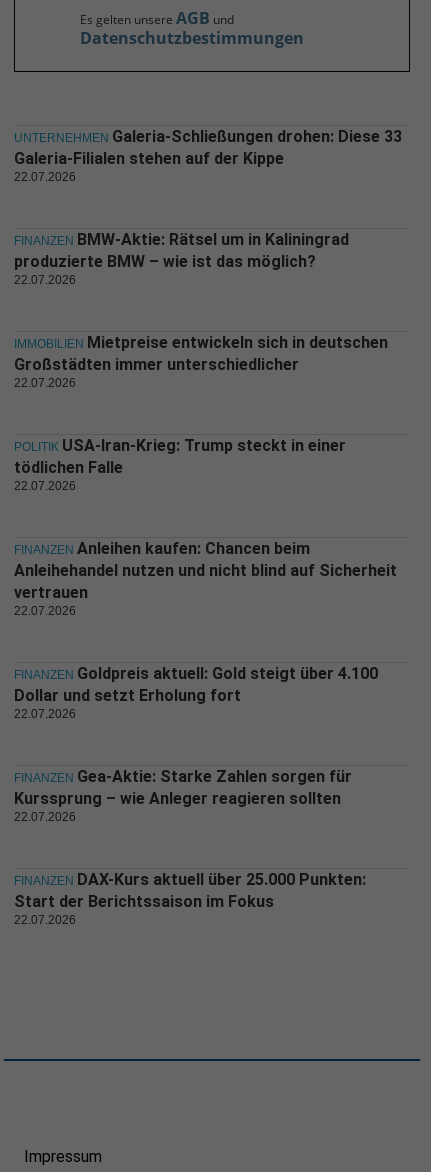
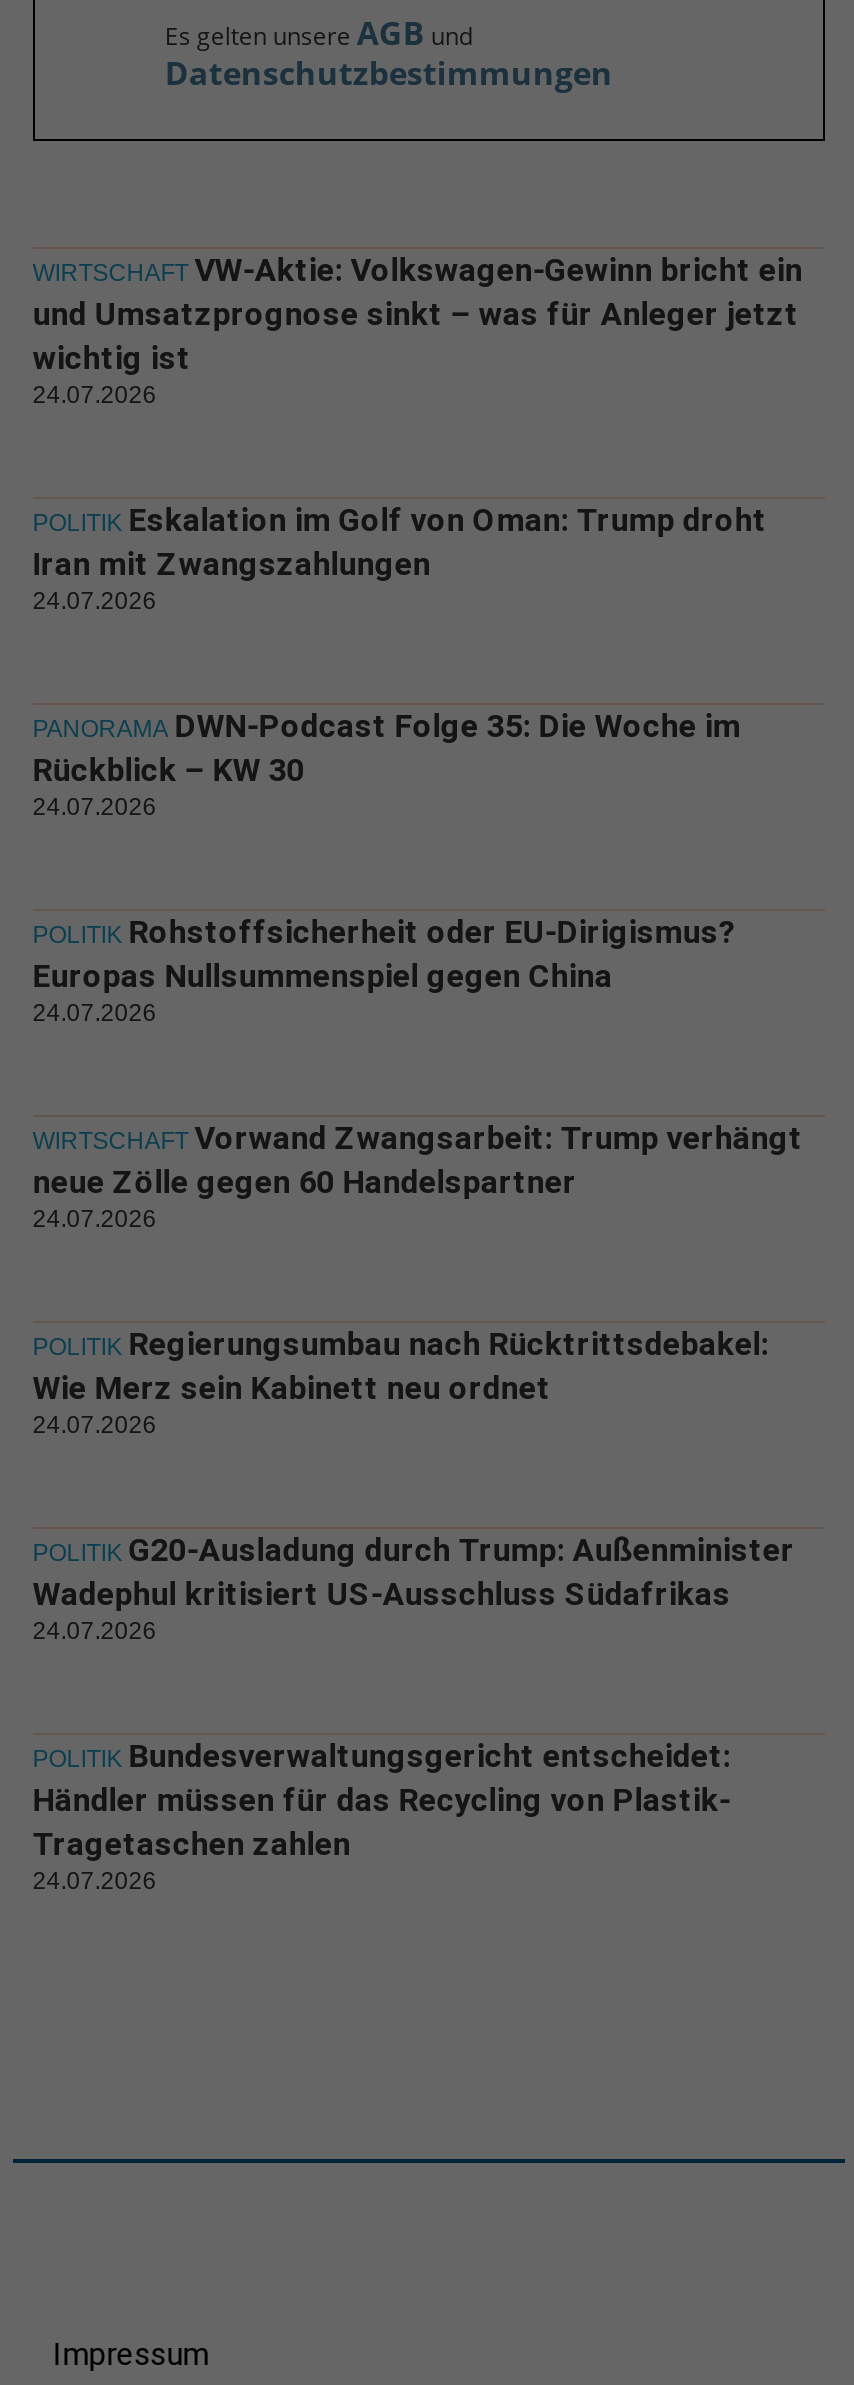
- UNTERNEHMEN Galeria-Schließungen drohen: Diese 33
- Galeria-Filialen stehen auf der Kippe
- 22.07.2026
+ WIRTSCHAFT VW-Aktie: Volkswagen-Gewinn bricht ein
+ und Umsatzprognose sinkt – was für Anleger jetzt
+ wichtig ist
+ 24.07.2026

- FINANZEN BMW-Aktie: Rätsel um in Kaliningrad
- produzierte BMW – wie ist das möglich?
- 22.07.2026
+ POLITIK Eskalation im Golf von Oman: Trump droht
+ Iran mit Zwangszahlungen
+ 24.07.2026

- IMMOBILIEN Mietpreise entwickeln sich in deutschen
- Großstädten immer unterschiedlicher
- 22.07.2026
+ PANORAMA DWN-Podcast Folge 35: Die Woche im
+ Rückblick – KW 30
+ 24.07.2026

- POLITIK USA-Iran-Krieg: Trump steckt in einer
- tödlichen Falle
- 22.07.2026
+ POLITIK Rohstoffsicherheit oder EU-Dirigismus?
+ Europas Nullsummenspiel gegen China
+ 24.07.2026

- FINANZEN Anleihen kaufen: Chancen beim
- Anleihehandel nutzen und nicht blind auf Sicherheit
- vertrauen
- 22.07.2026
+ WIRTSCHAFT Vorwand Zwangsarbeit: Trump verhängt
+ neue Zölle gegen 60 Handelspartner
+ 24.07.2026

- FINANZEN Goldpreis aktuell: Gold steigt über 4.100
- Dollar und setzt Erholung fort
- 22.07.2026
+ POLITIK Regierungsumbau nach Rücktrittsdebakel:
+ Wie Merz sein Kabinett neu ordnet
+ 24.07.2026

- FINANZEN Gea-Aktie: Starke Zahlen sorgen für
- Kurssprung – wie Anleger reagieren sollten
- 22.07.2026
+ POLITIK G20-Ausladung durch Trump: Außenminister
+ Wadephul kritisiert US-Ausschluss Südafrikas
+ 24.07.2026

- FINANZEN DAX-Kurs aktuell über 25.000 Punkten:
- Start der Berichtssaison im Fokus
- 22.07.2026
+ POLITIK Bundesverwaltungsgericht entscheidet:
+ Händler müssen für das Recycling von Plastik-
+ Tragetaschen zahlen
+ 24.07.2026
